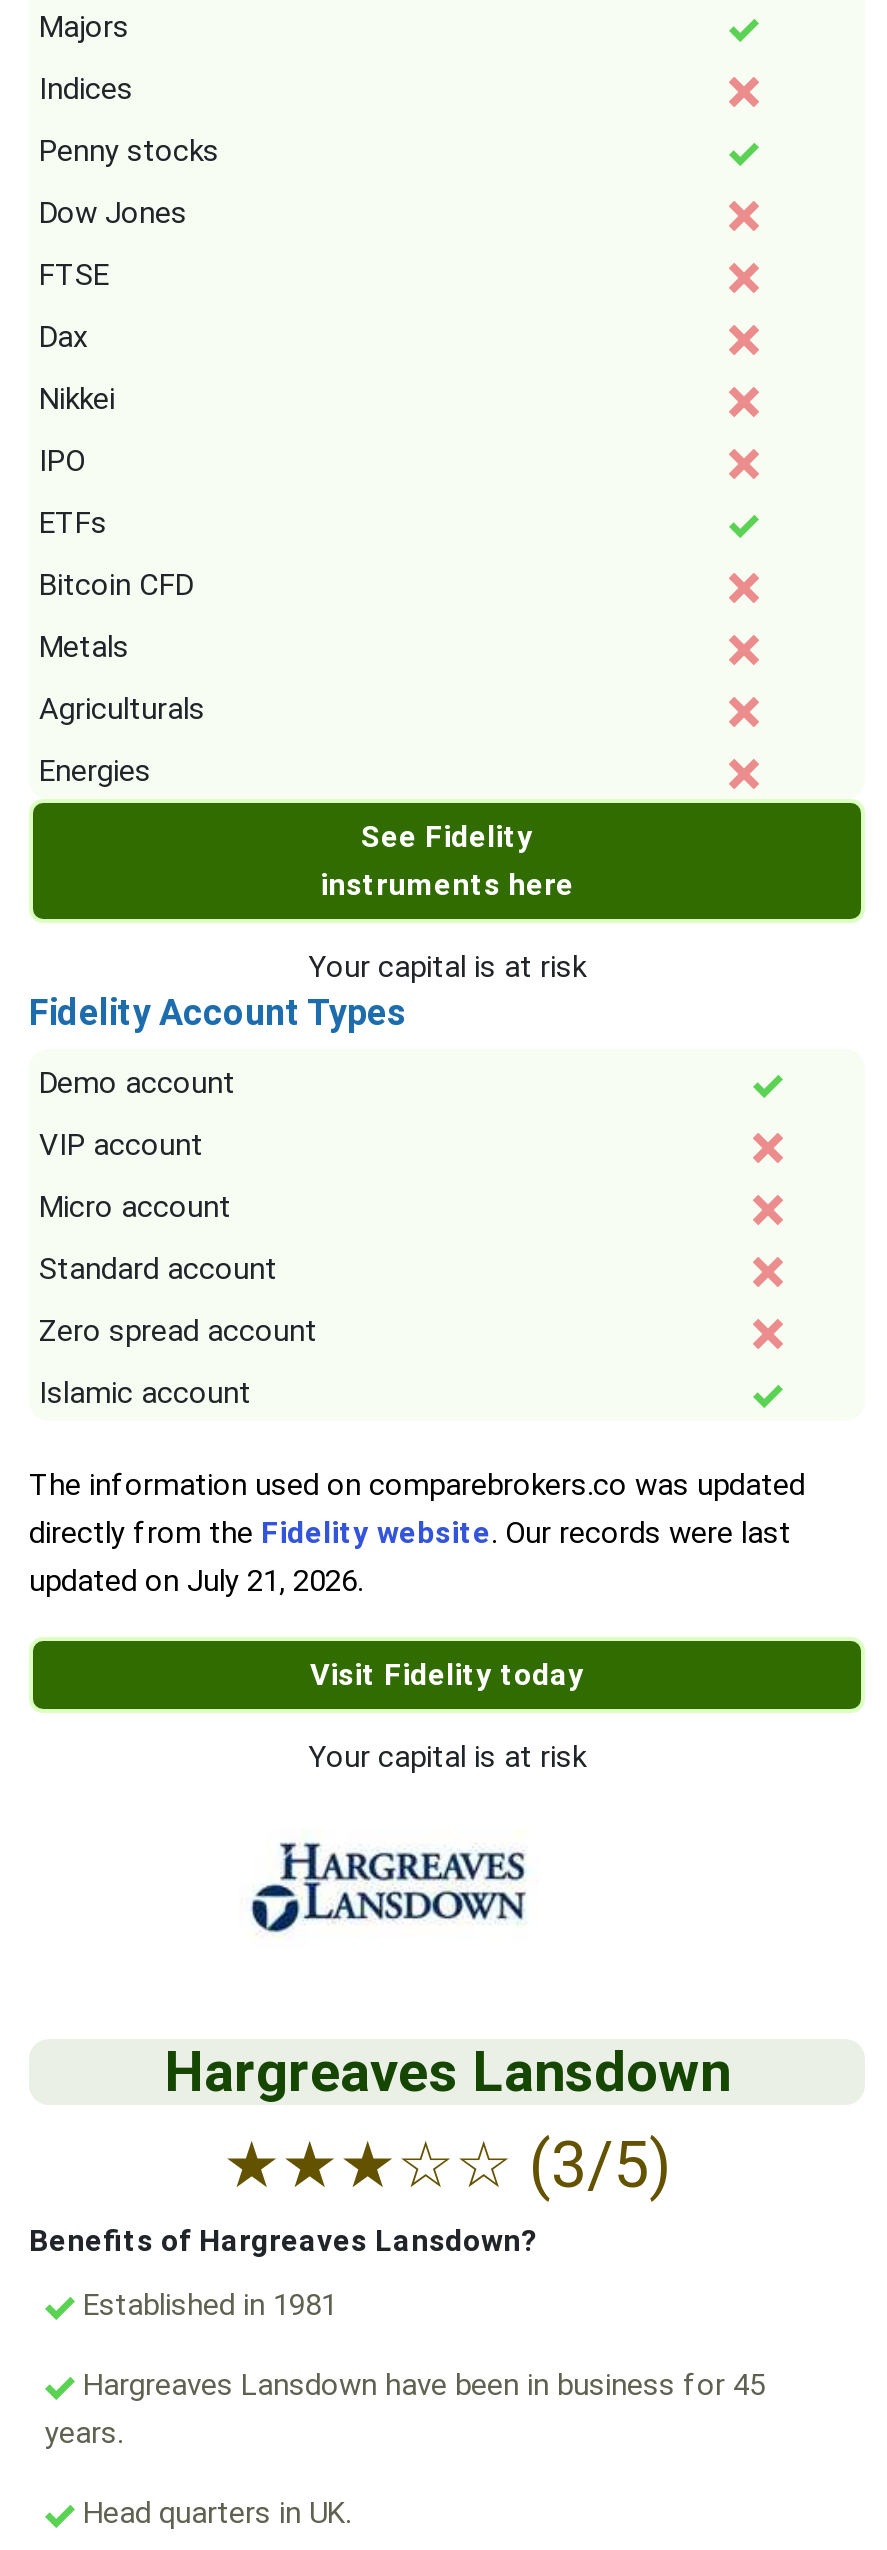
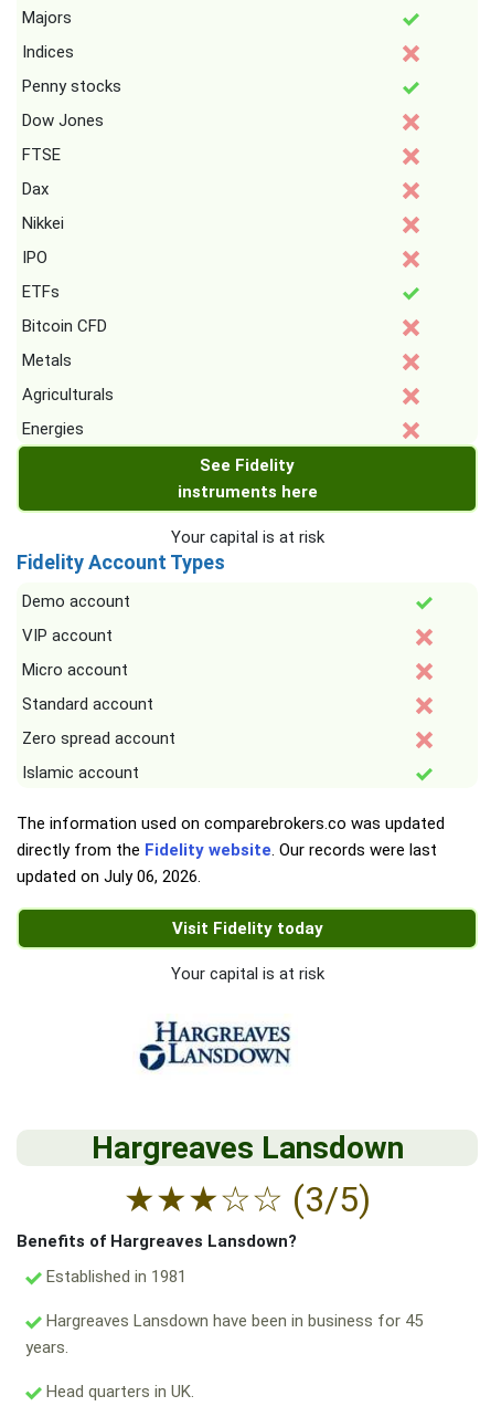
- updated on July 21, 2026.
+ updated on July 06, 2026.
